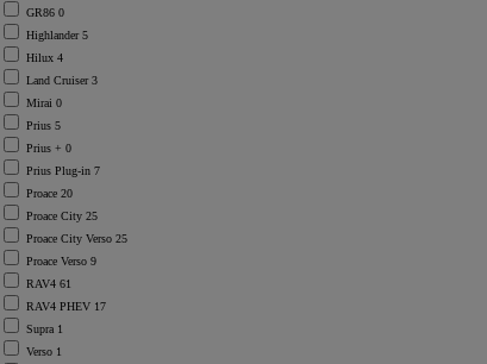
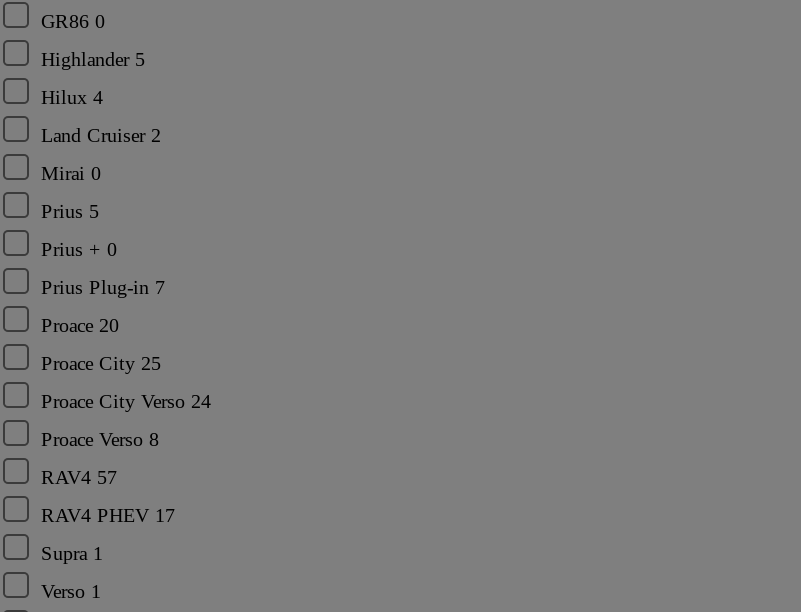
- Land Cruiser 3
+ Land Cruiser 2

- Proace City Verso 25
+ Proace City Verso 24

- Proace Verso 9
+ Proace Verso 8

- RAV4 61
+ RAV4 57
